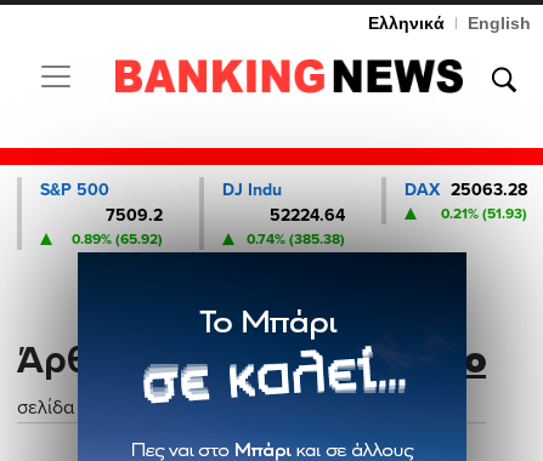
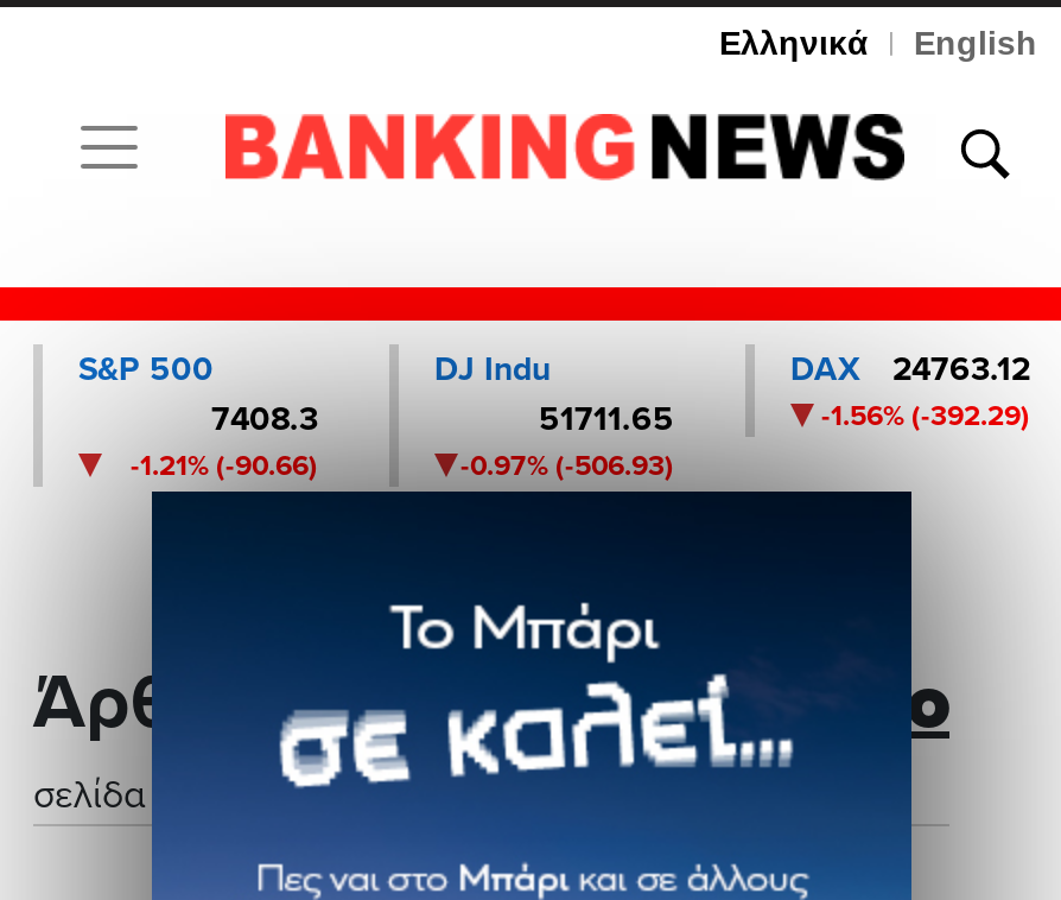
- DAX 25063.28
- 0.21% (51.93)
+ DAX
+ 24763.12
+ -1.56% (-392.29)

- 7509.2
+ 7408.3

- 52224.64
- 0.74% (385.38)
+ 51711.65
+ -0.97% (-506.93)

- 0.89% (65.92)
+ -1.21% (-90.66)
